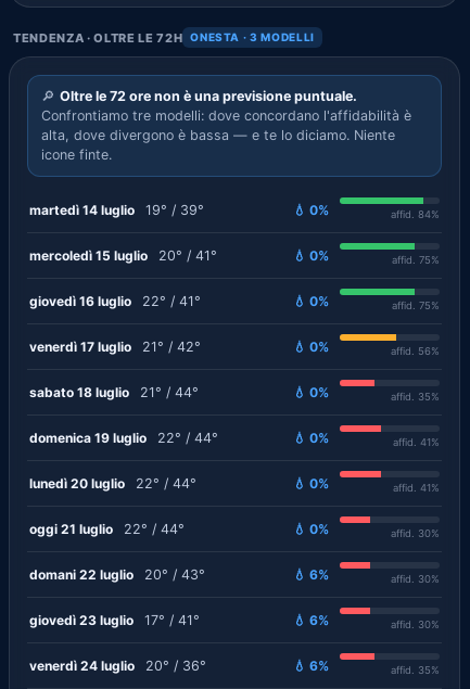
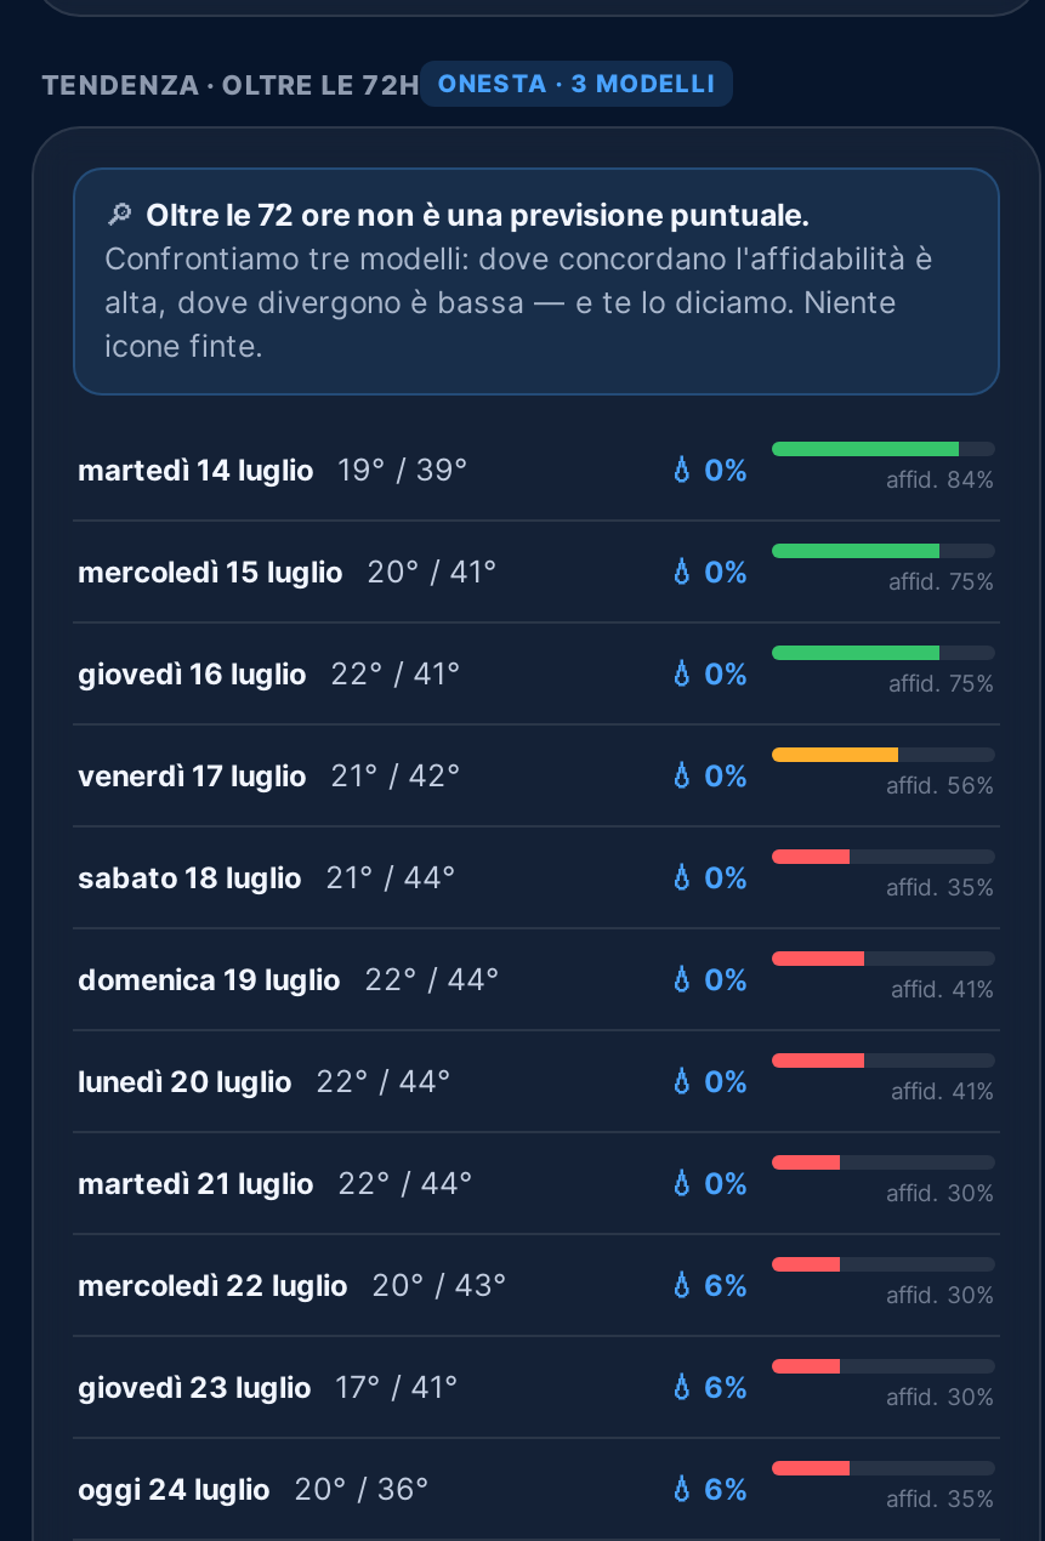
- oggi 21 luglio
+ martedì 21 luglio

- domani 22 luglio
+ mercoledì 22 luglio

- venerdì 24 luglio
+ oggi 24 luglio
